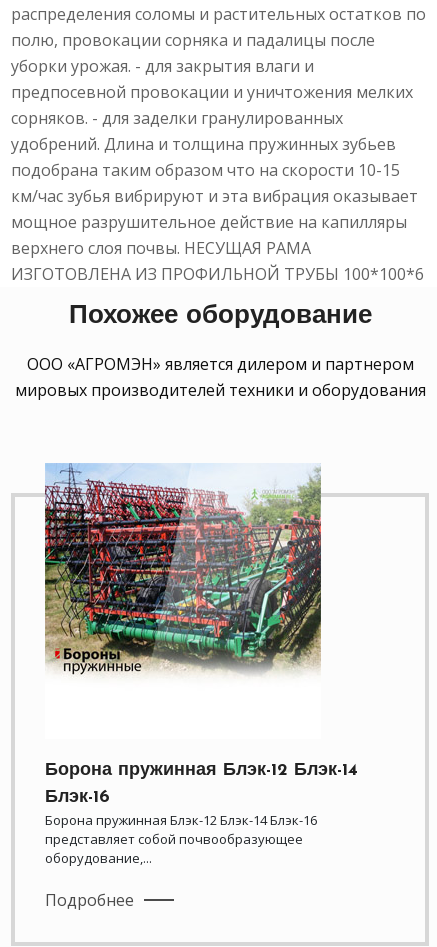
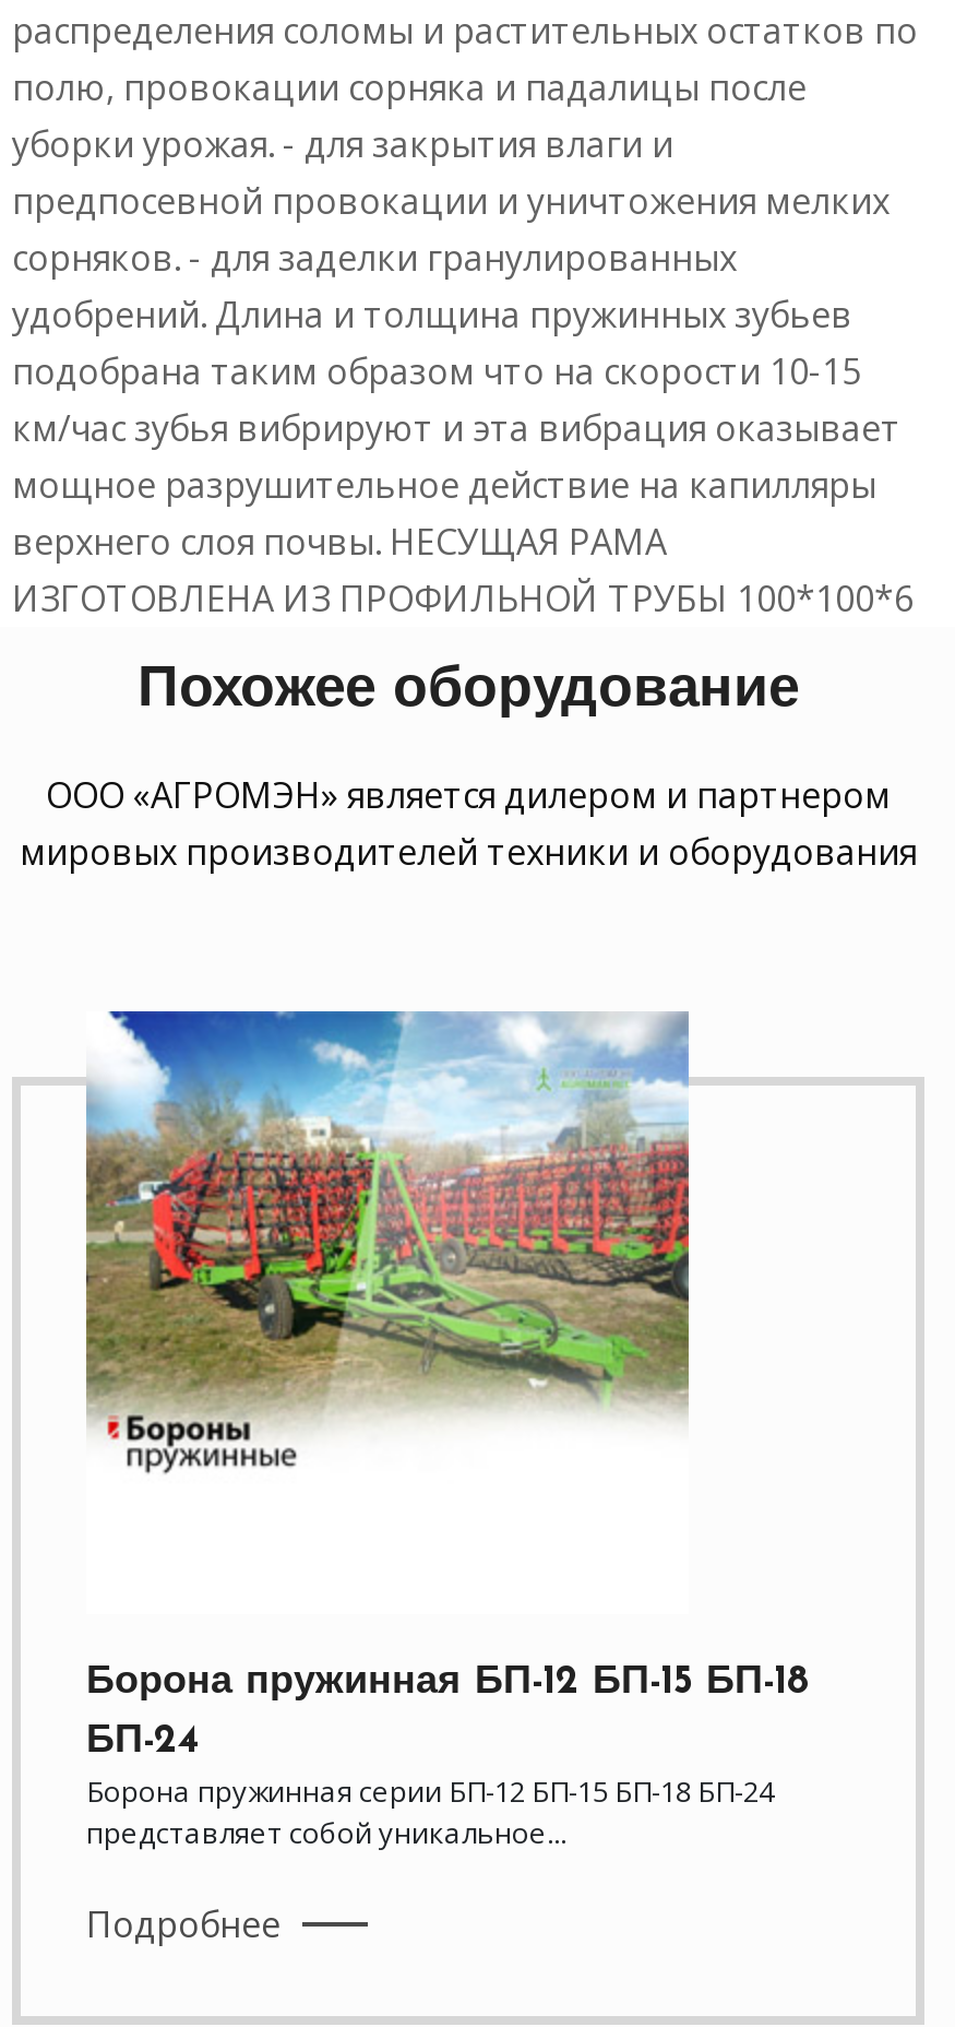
- [image]
+ [image]

- Борона пружинная Блэк-12 Блэк-14
- Блэк-16
- Борона пружинная Блэк-12 Блэк-14 Блэк-16
- представляет собой почвообразующее
- оборудование,...
+ Борона пружинная БП-12 БП-15 БП-18
+ БП-24
+ Борона пружинная серии БП-12 БП-15 БП-18 БП-24
+ представляет собой уникальное...
